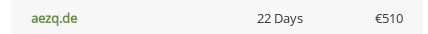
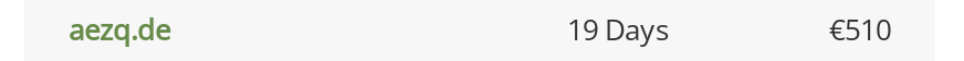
- 22 Days
+ 19 Days
